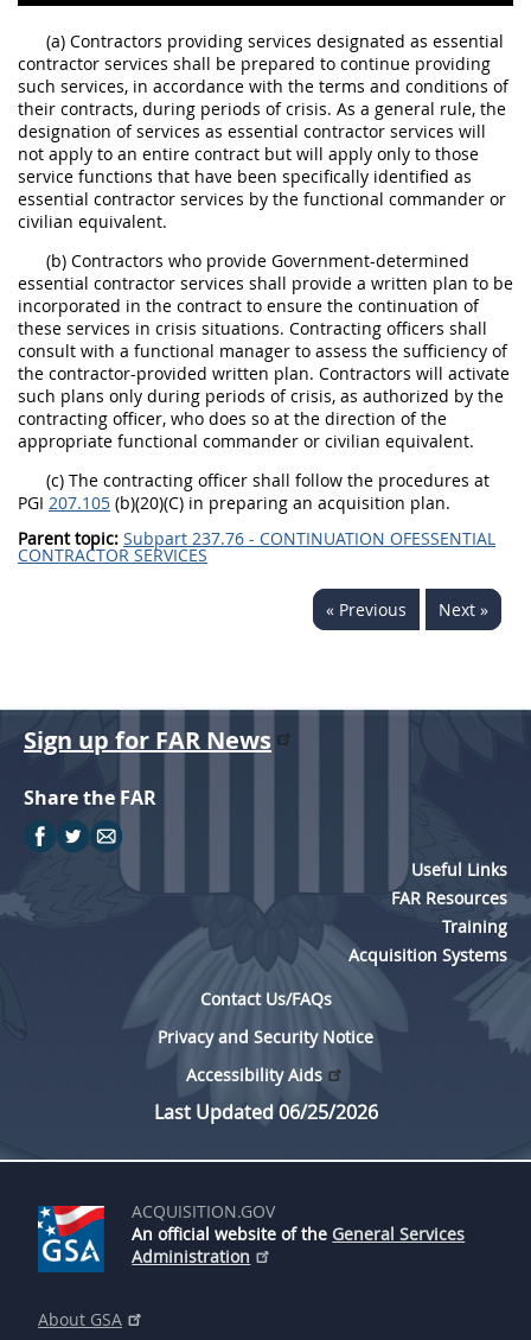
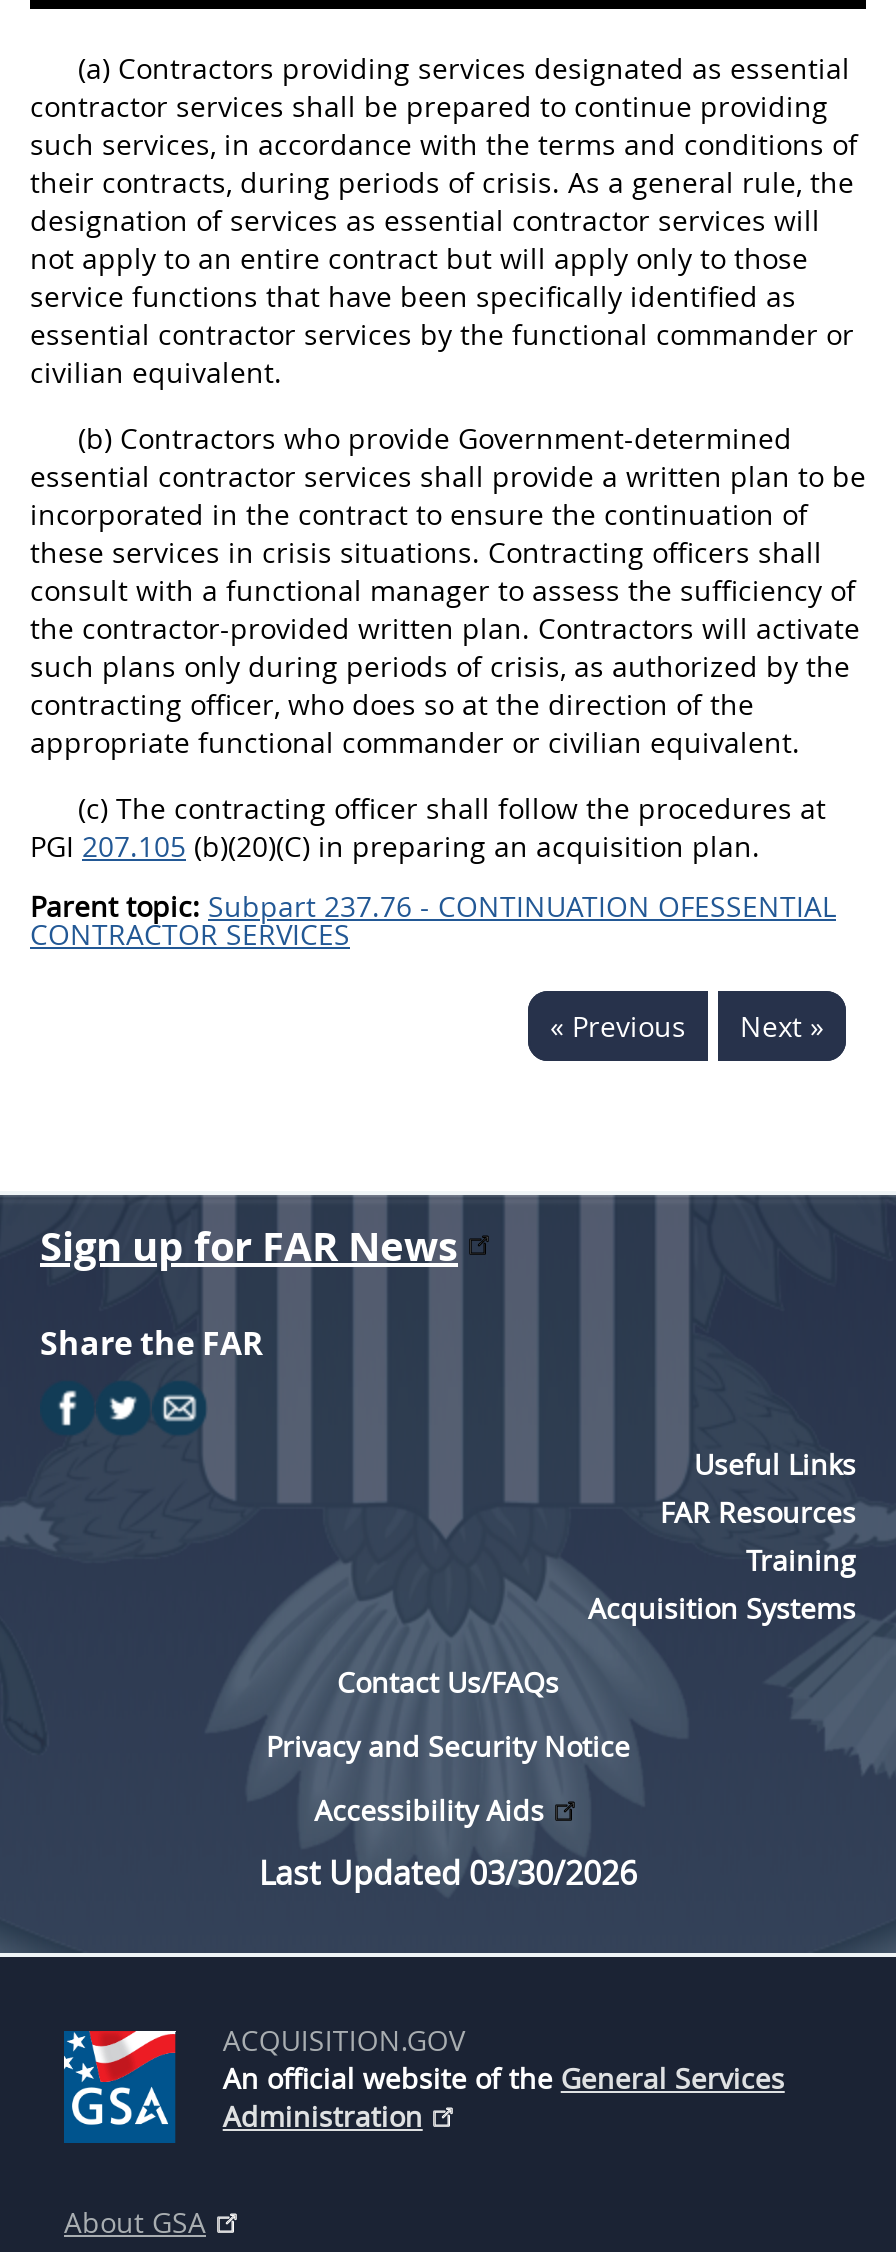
- Last Updated 06/25/2026
+ Last Updated 03/30/2026
